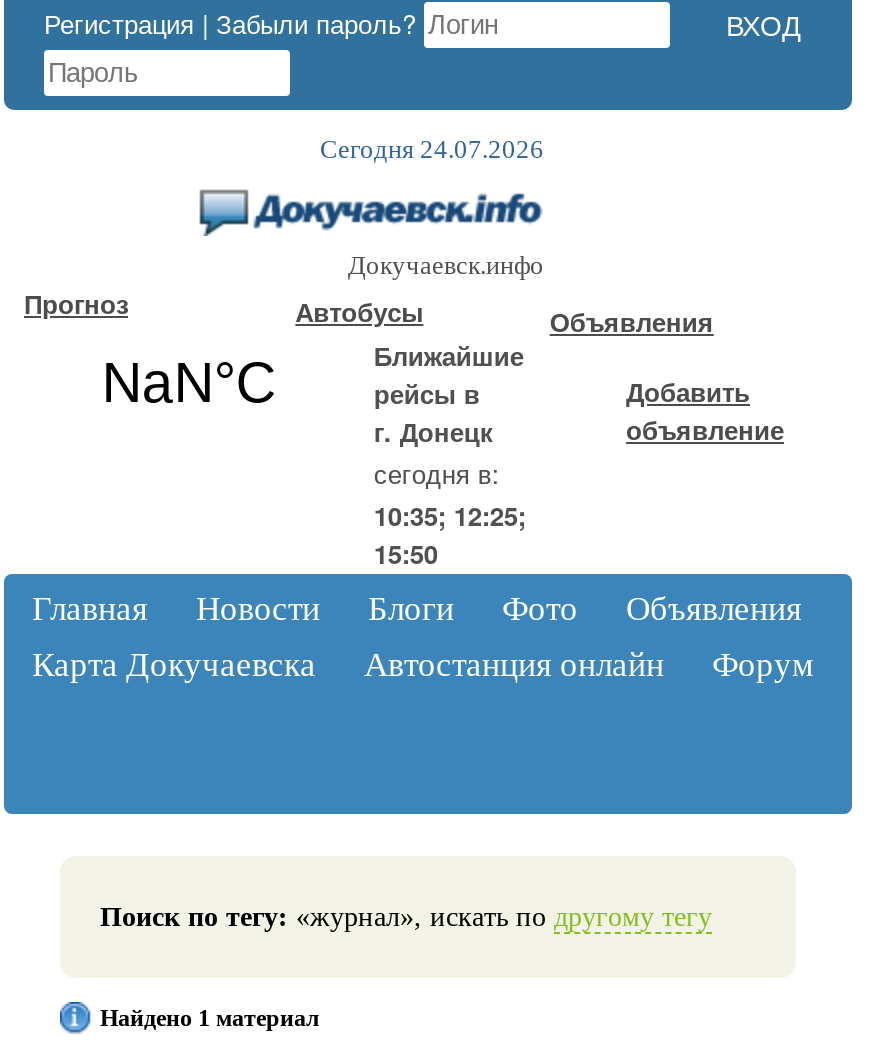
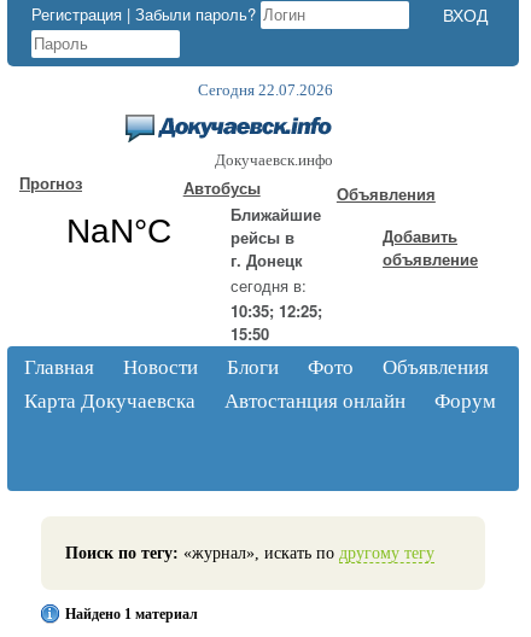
- Сегодня 24.07.2026
+ Сегодня 22.07.2026
